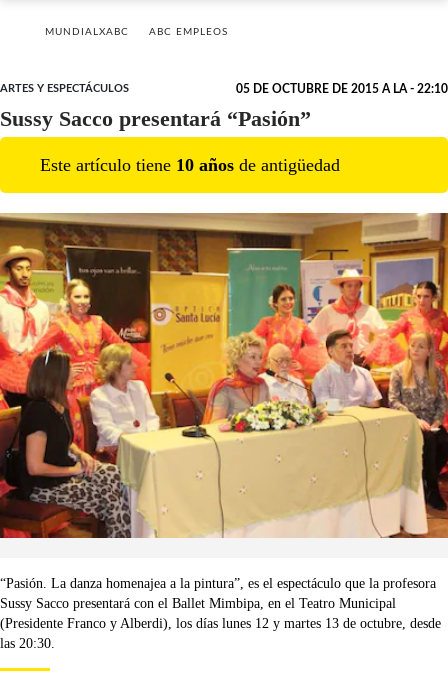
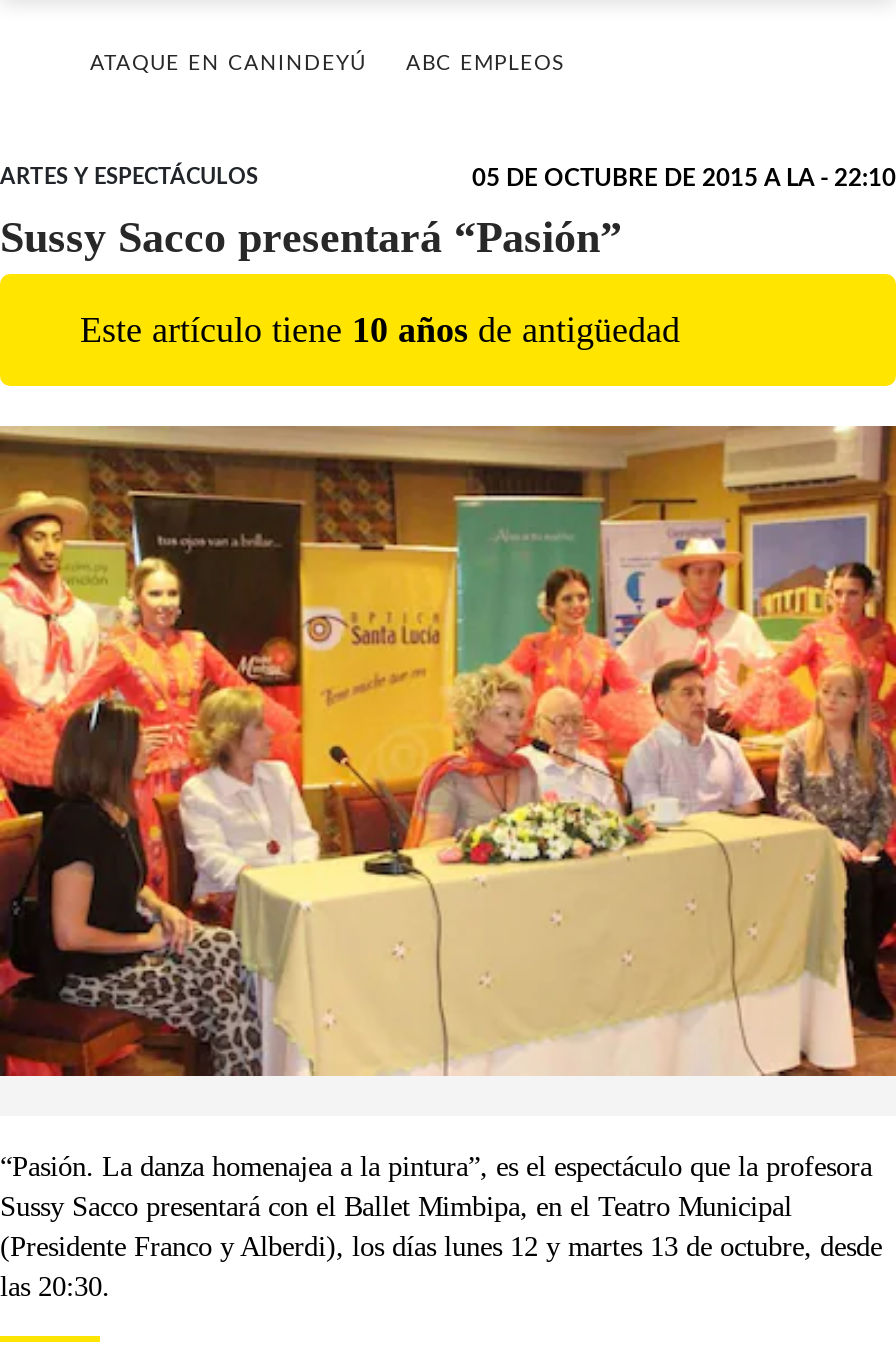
- MUNDIALXABC
+ ATAQUE EN CANINDEYÚ
